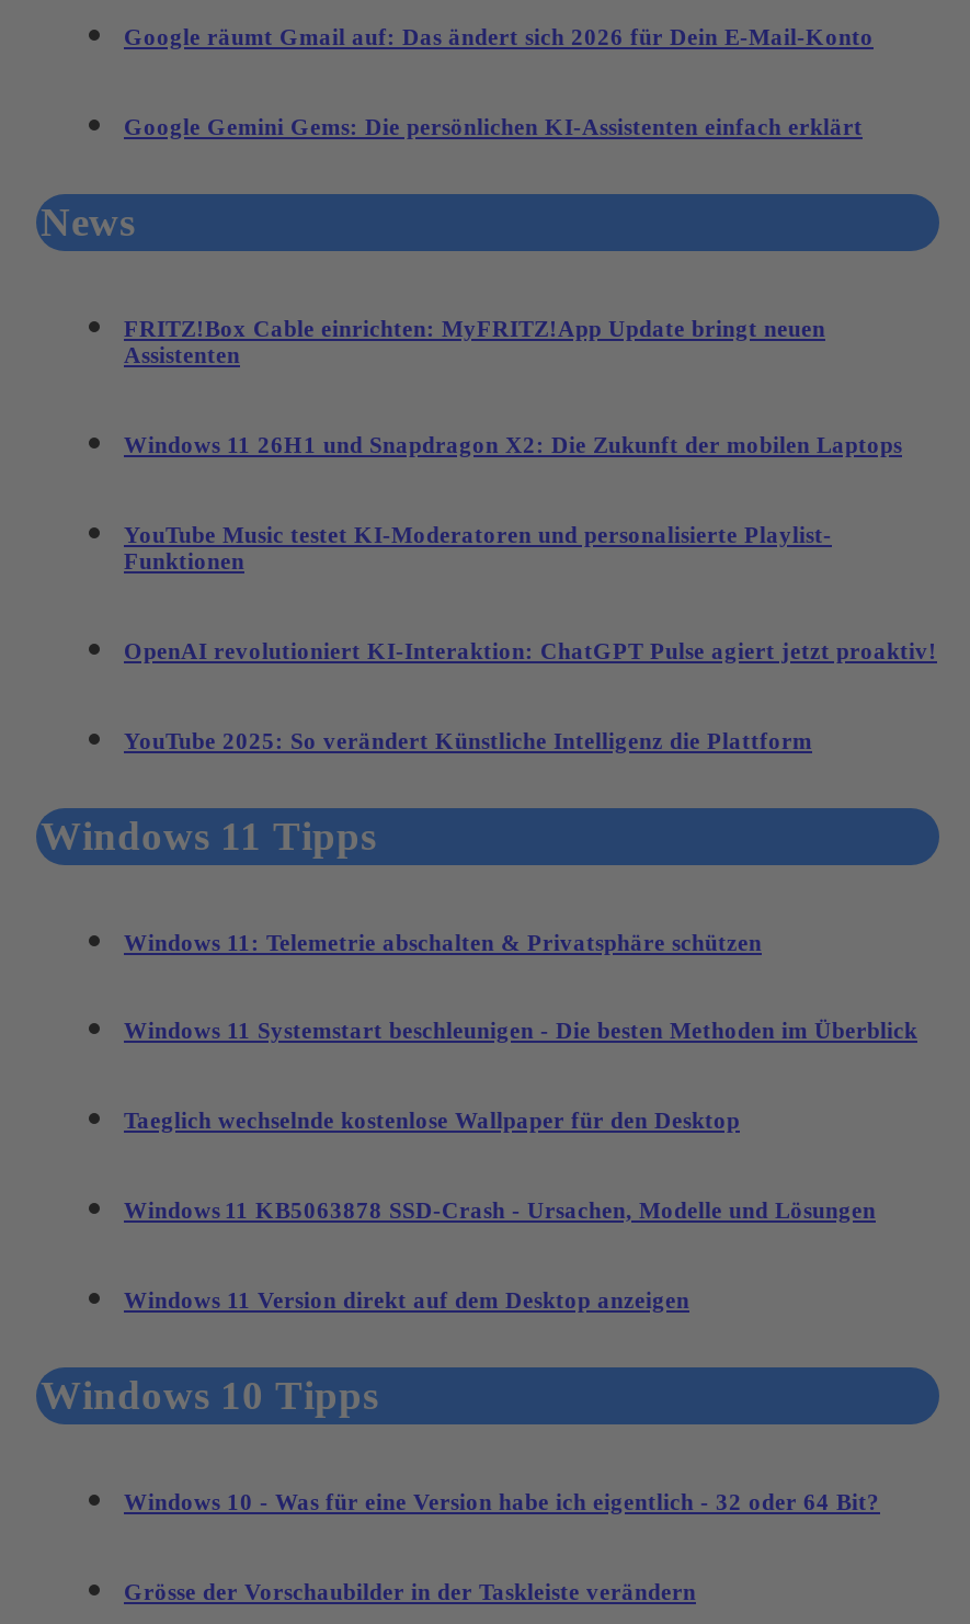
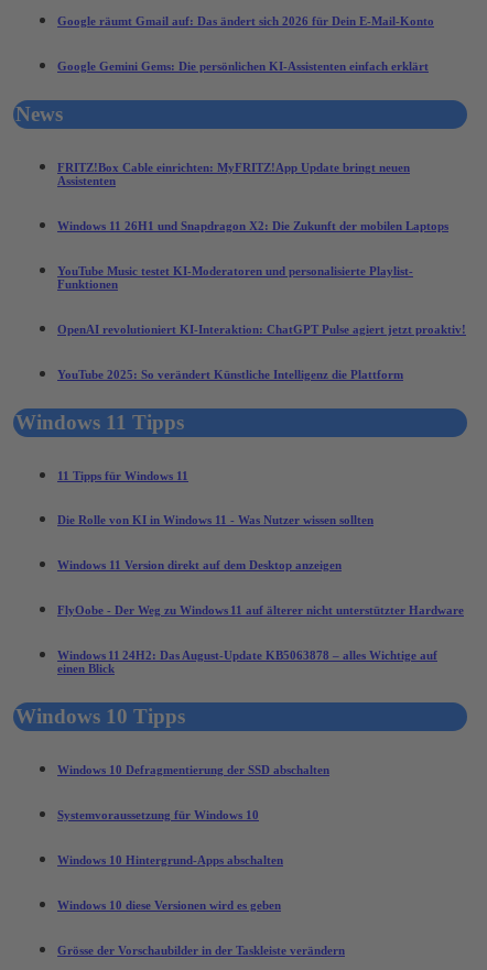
- Windows 11: Telemetrie abschalten & Privatsphäre schützen
- Windows 11 Systemstart beschleunigen - Die besten Methoden im Überblick
- Taeglich wechselnde kostenlose Wallpaper für den Desktop
- Windows 11 KB5063878 SSD-Crash - Ursachen, Modelle und Lösungen
+ 11 Tipps für Windows 11
+ Die Rolle von KI in Windows 11 - Was Nutzer wissen sollten

moved up: Windows 11 Version direkt auf dem Desktop anzeigen

+ FlyOobe - Der Weg zu Windows 11 auf älterer nicht unterstützter Hardware
+ Windows 11 24H2: Das August‑Update KB5063878 – alles Wichtige auf
+ einen Blick

- Windows 10 - Was für eine Version habe ich eigentlich - 32 oder 64 Bit?
+ Windows 10 Defragmentierung der SSD abschalten
+ Systemvoraussetzung für Windows 10
+ Windows 10 Hintergrund-Apps abschalten
+ Windows 10 diese Versionen wird es geben
